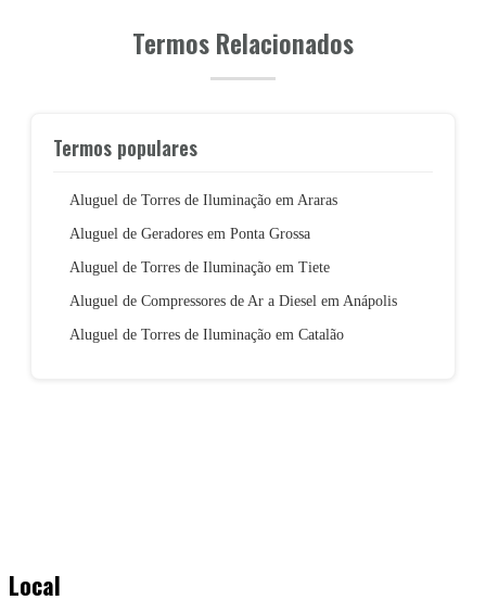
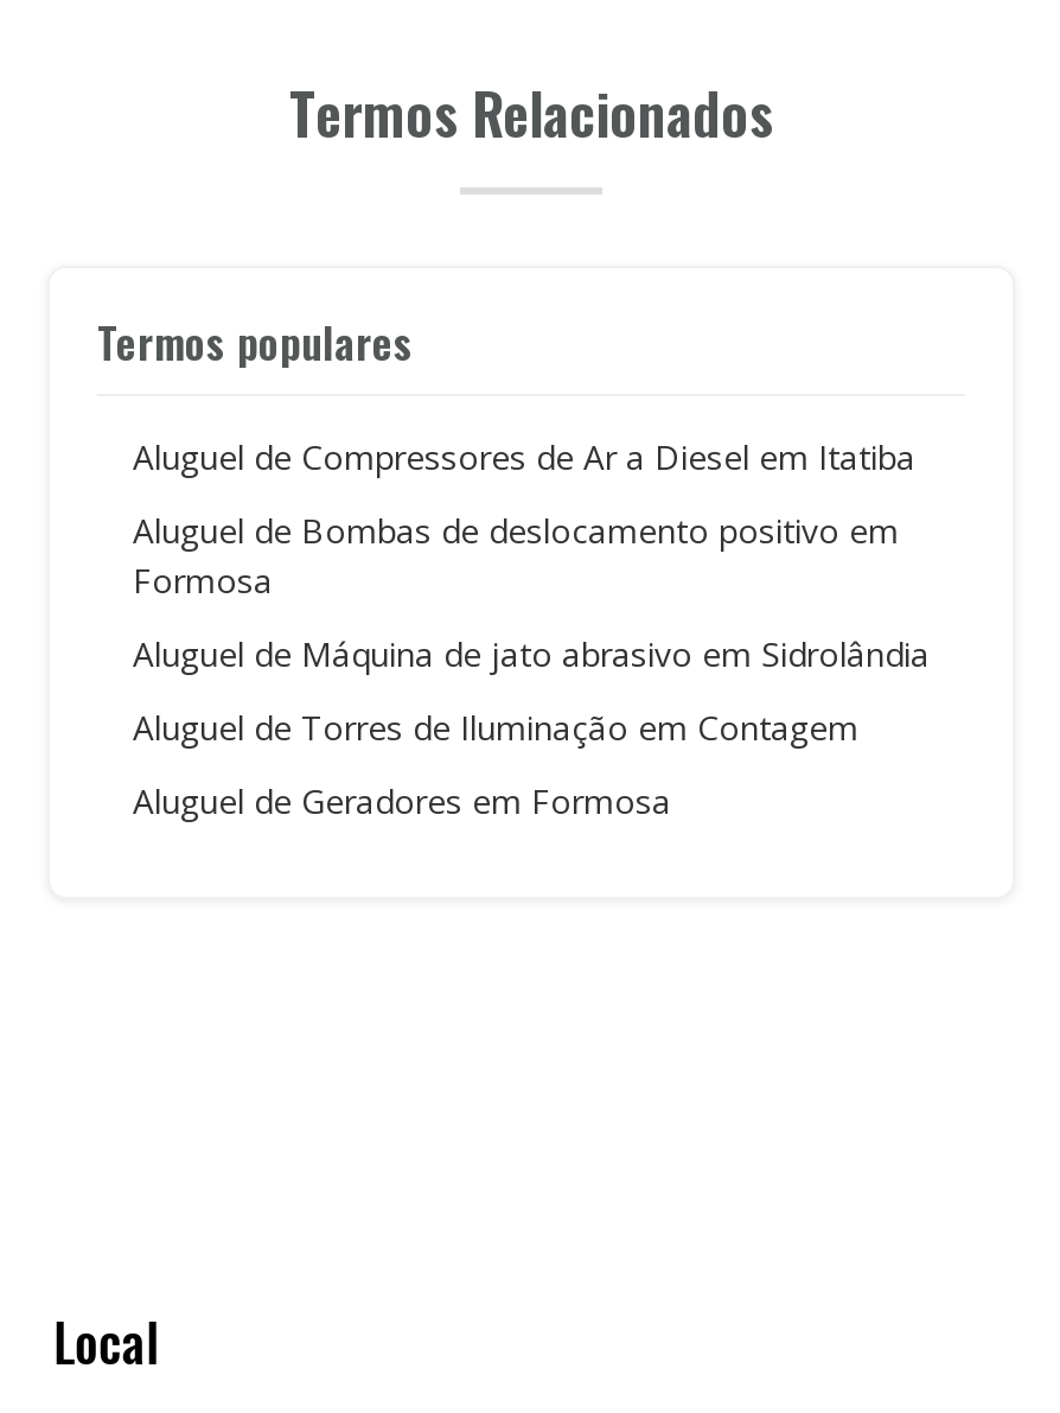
- Aluguel de Torres de Iluminação em Araras
+ Aluguel de Compressores de Ar a Diesel em Itatiba

- Aluguel de Geradores em Ponta Grossa
+ Aluguel de Bombas de deslocamento positivo em
+ Formosa

- Aluguel de Torres de Iluminação em Tiete
+ Aluguel de Máquina de jato abrasivo em Sidrolândia

- Aluguel de Compressores de Ar a Diesel em Anápolis
+ Aluguel de Torres de Iluminação em Contagem

- Aluguel de Torres de Iluminação em Catalão
+ Aluguel de Geradores em Formosa
